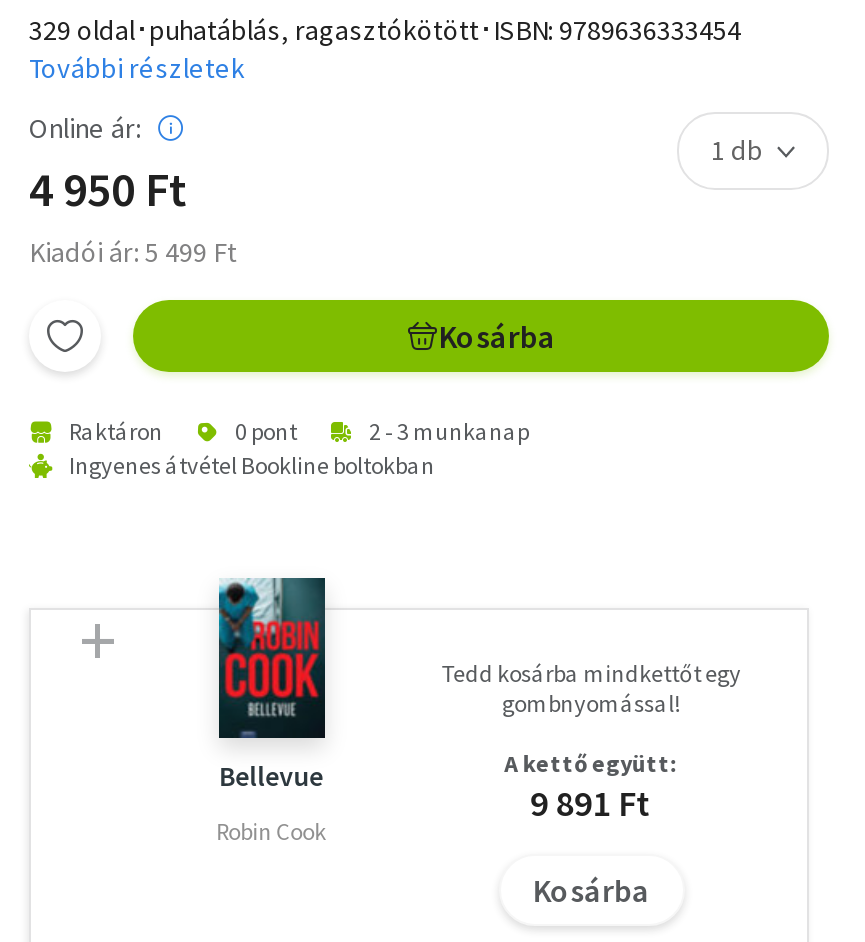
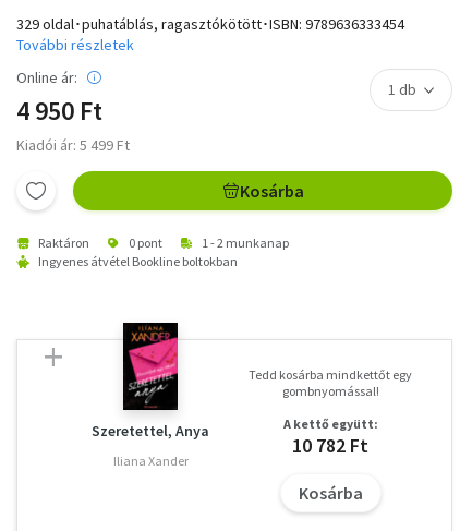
- 2 - 3 munkanap
+ 1 - 2 munkanap

- [image]
- Bellevue
+ [image]
+ Szeretettel, Anya

- 9 891 Ft
+ 10 782 Ft

- Robin Cook
+ Iliana Xander
